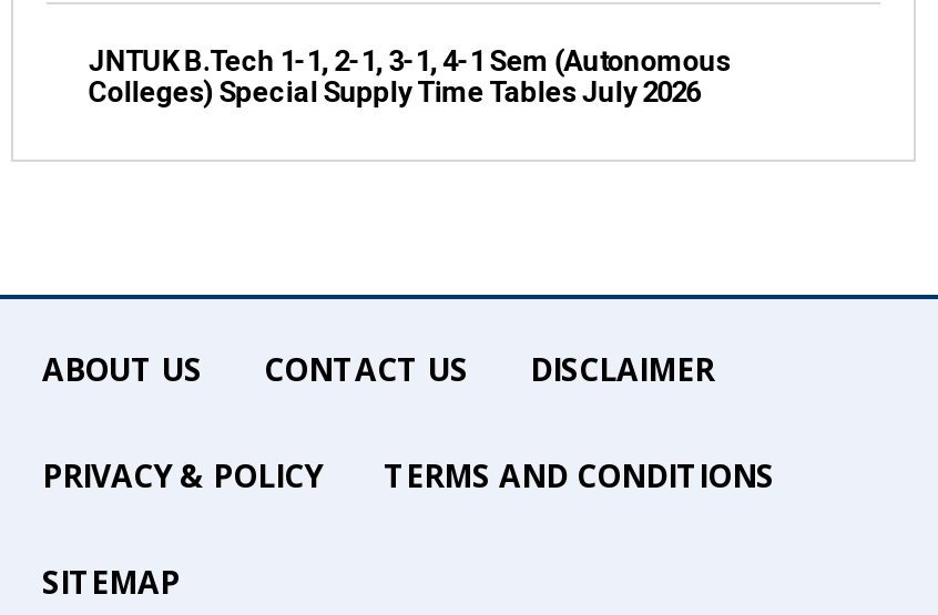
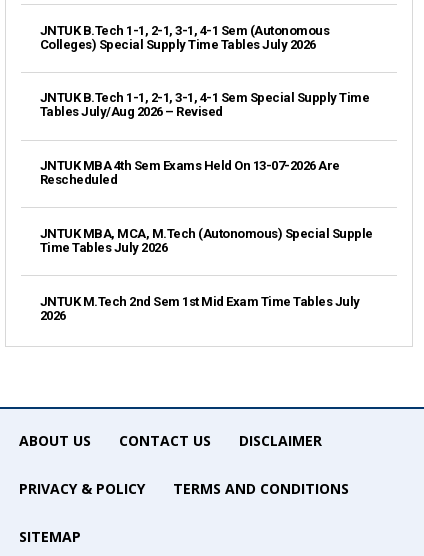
+ JNTUK B.Tech 1-1, 2-1, 3-1, 4-1 Sem Special Supply Time
+ Tables July/Aug 2026 – Revised

+ JNTUK MBA 4th Sem Exams Held On 13-07-2026 Are
+ Rescheduled

+ JNTUK MBA, MCA, M.Tech (Autonomous) Special Supple
+ Time Tables July 2026

+ JNTUK M.Tech 2nd Sem 1st Mid Exam Time Tables July
+ 2026
